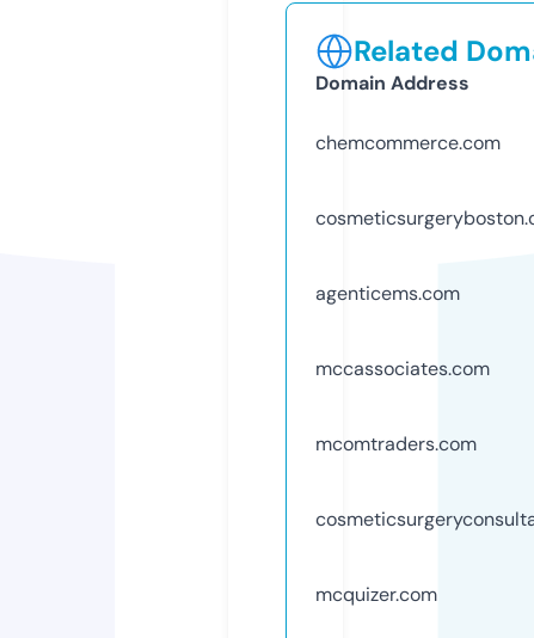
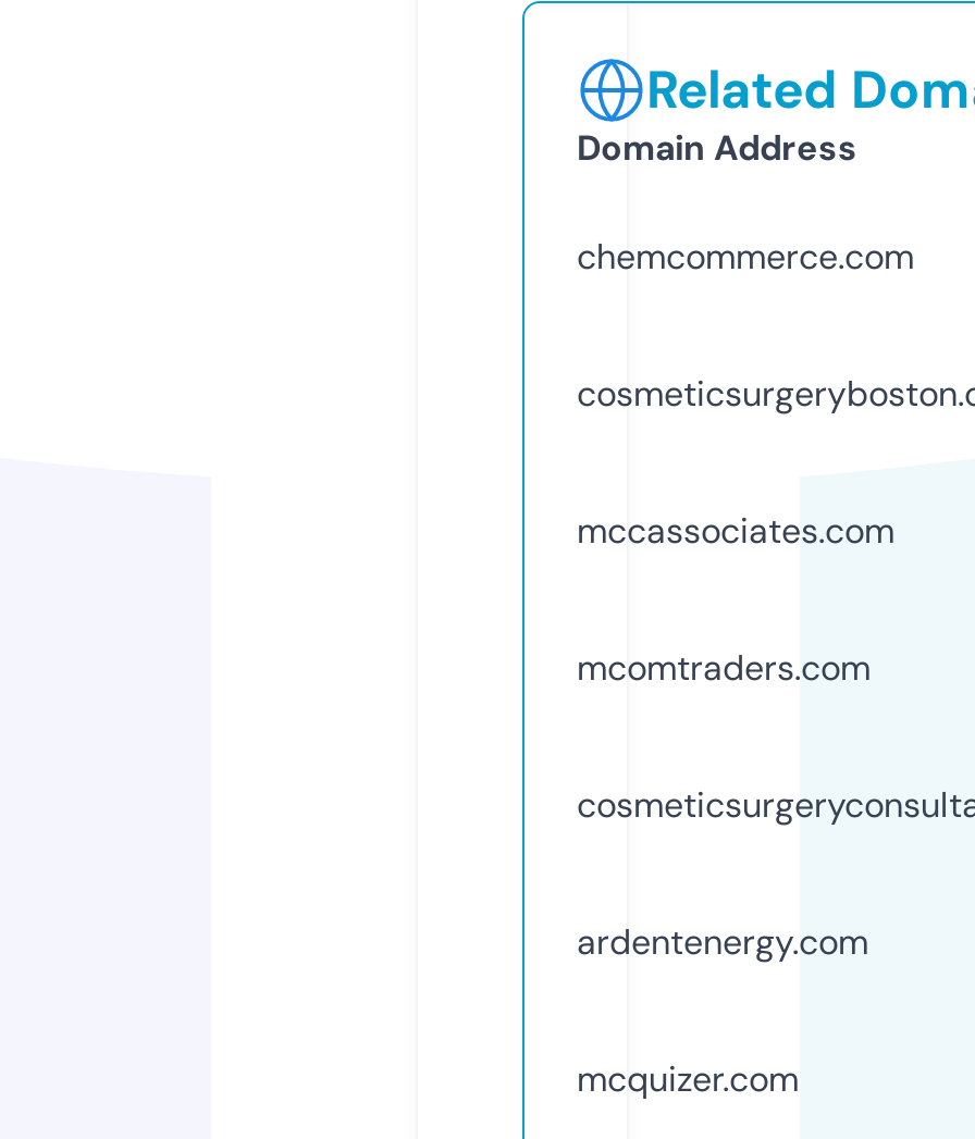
- agenticems.com

moved up: mccassociates.com | mcomtraders.com

+ ardentenergy.com
